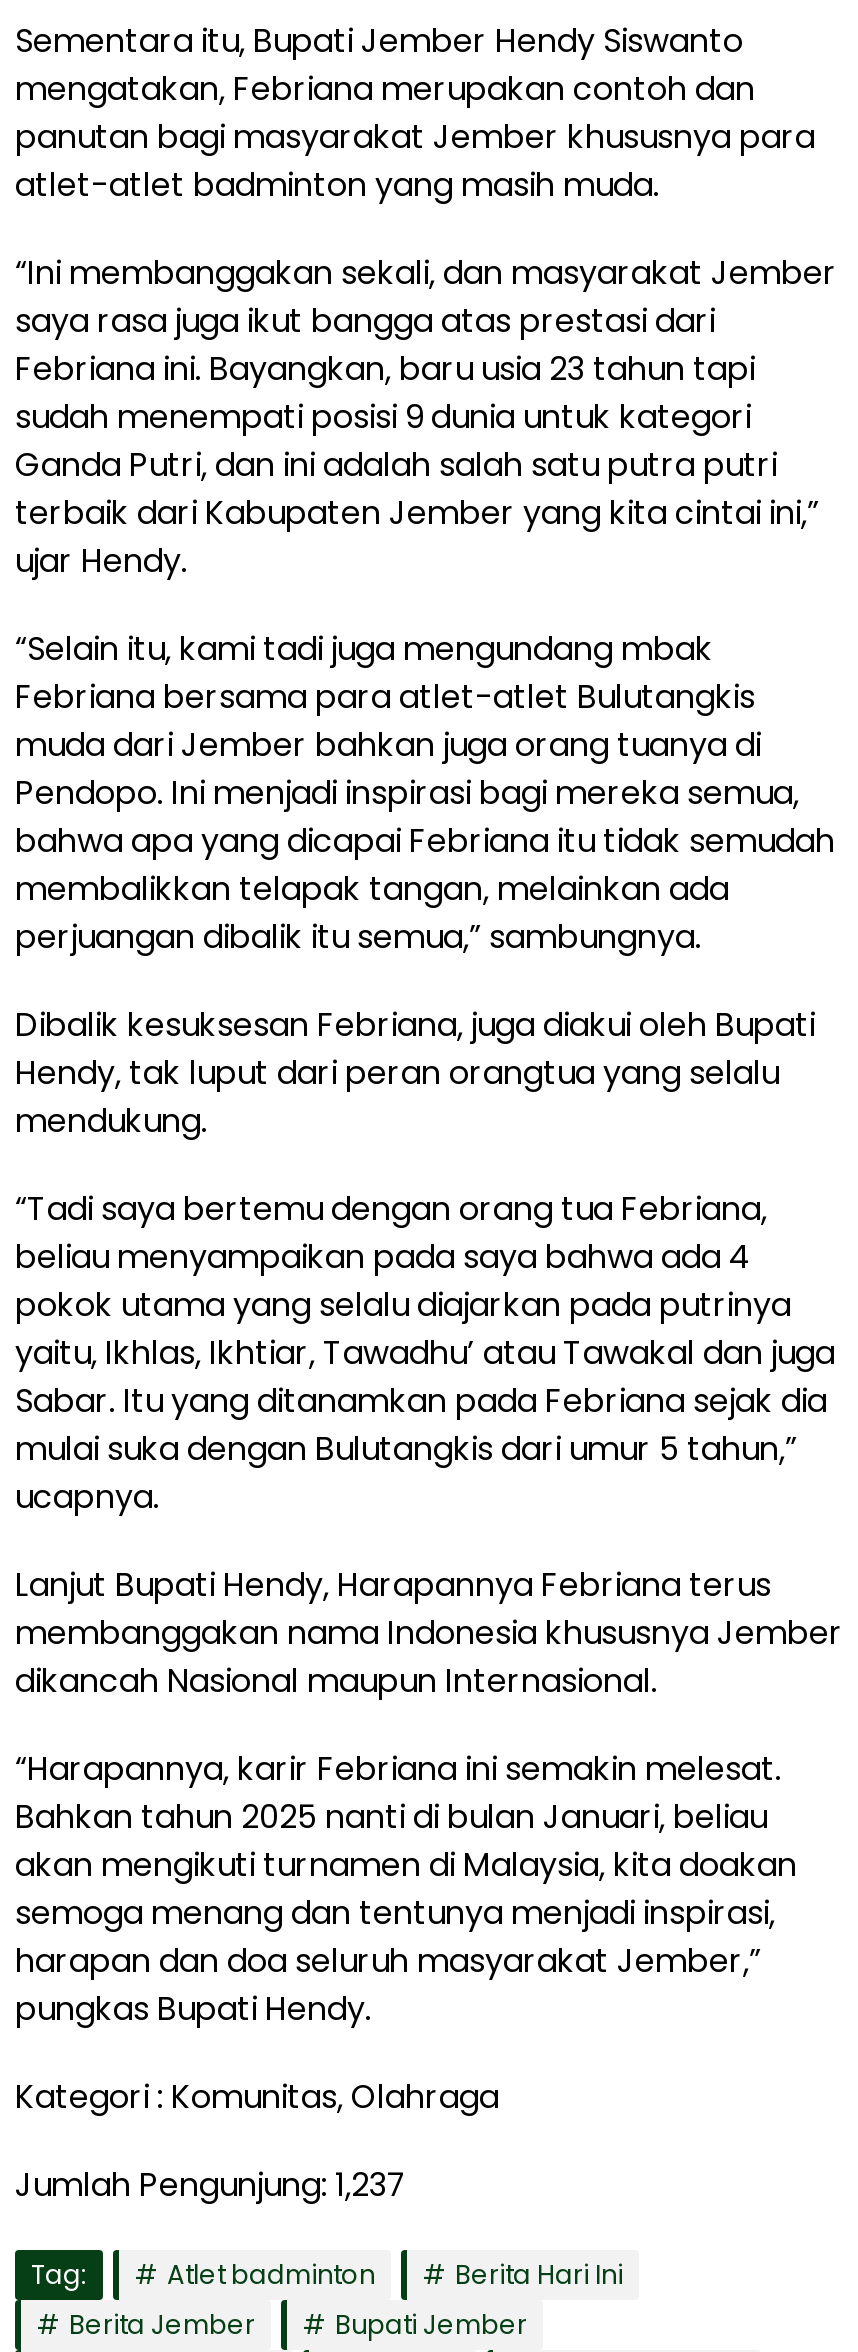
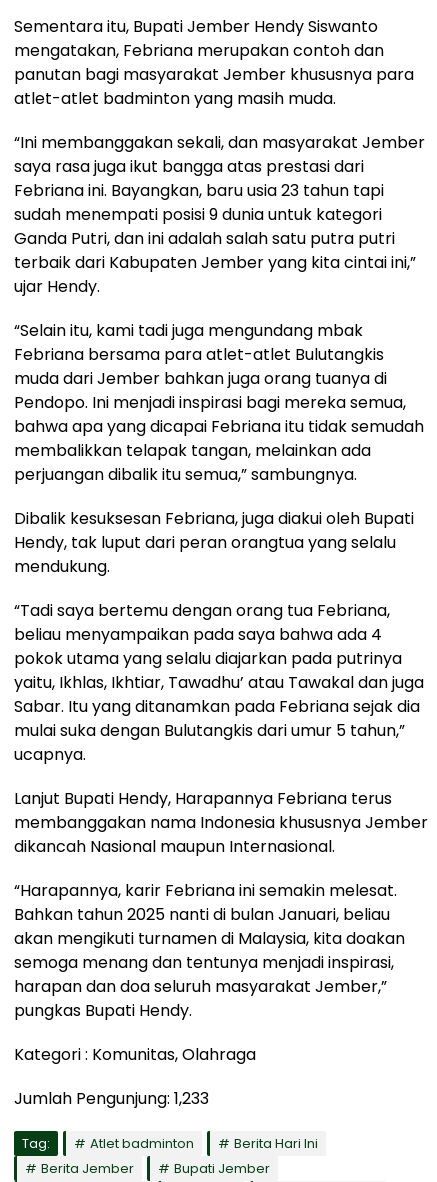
- Jumlah Pengunjung: 1,237
+ Jumlah Pengunjung: 1,233
